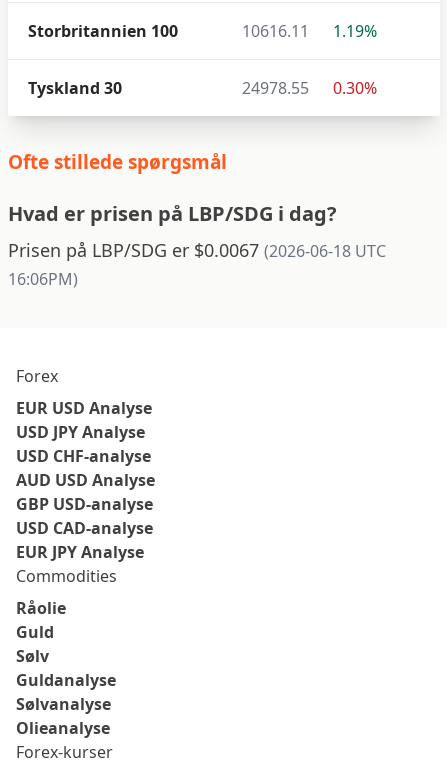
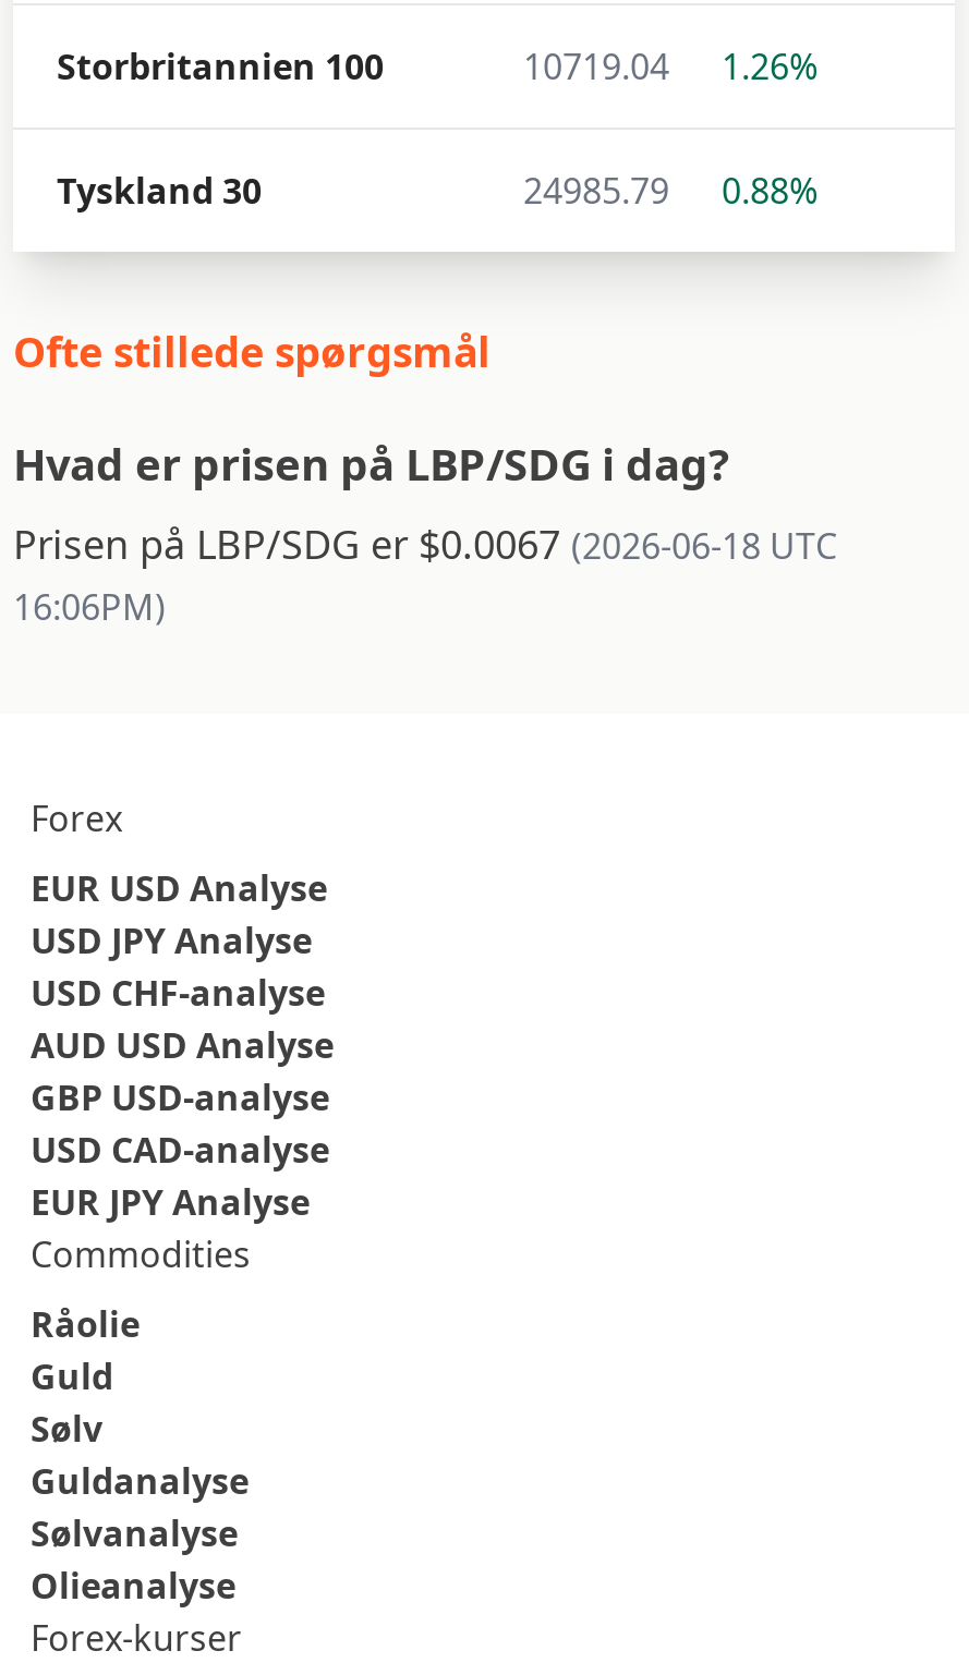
- 10616.11
+ 10719.04

- 1.19%
+ 1.26%

- 24978.55
+ 24985.79

- 0.30%
+ 0.88%
